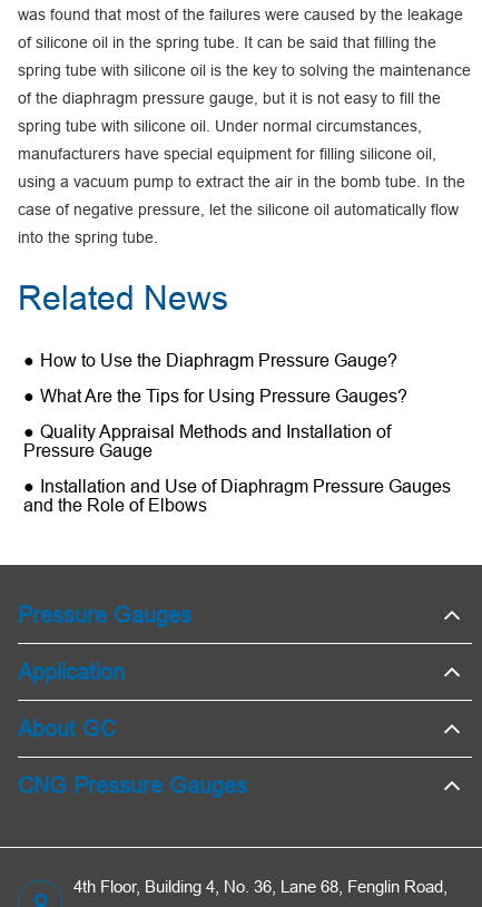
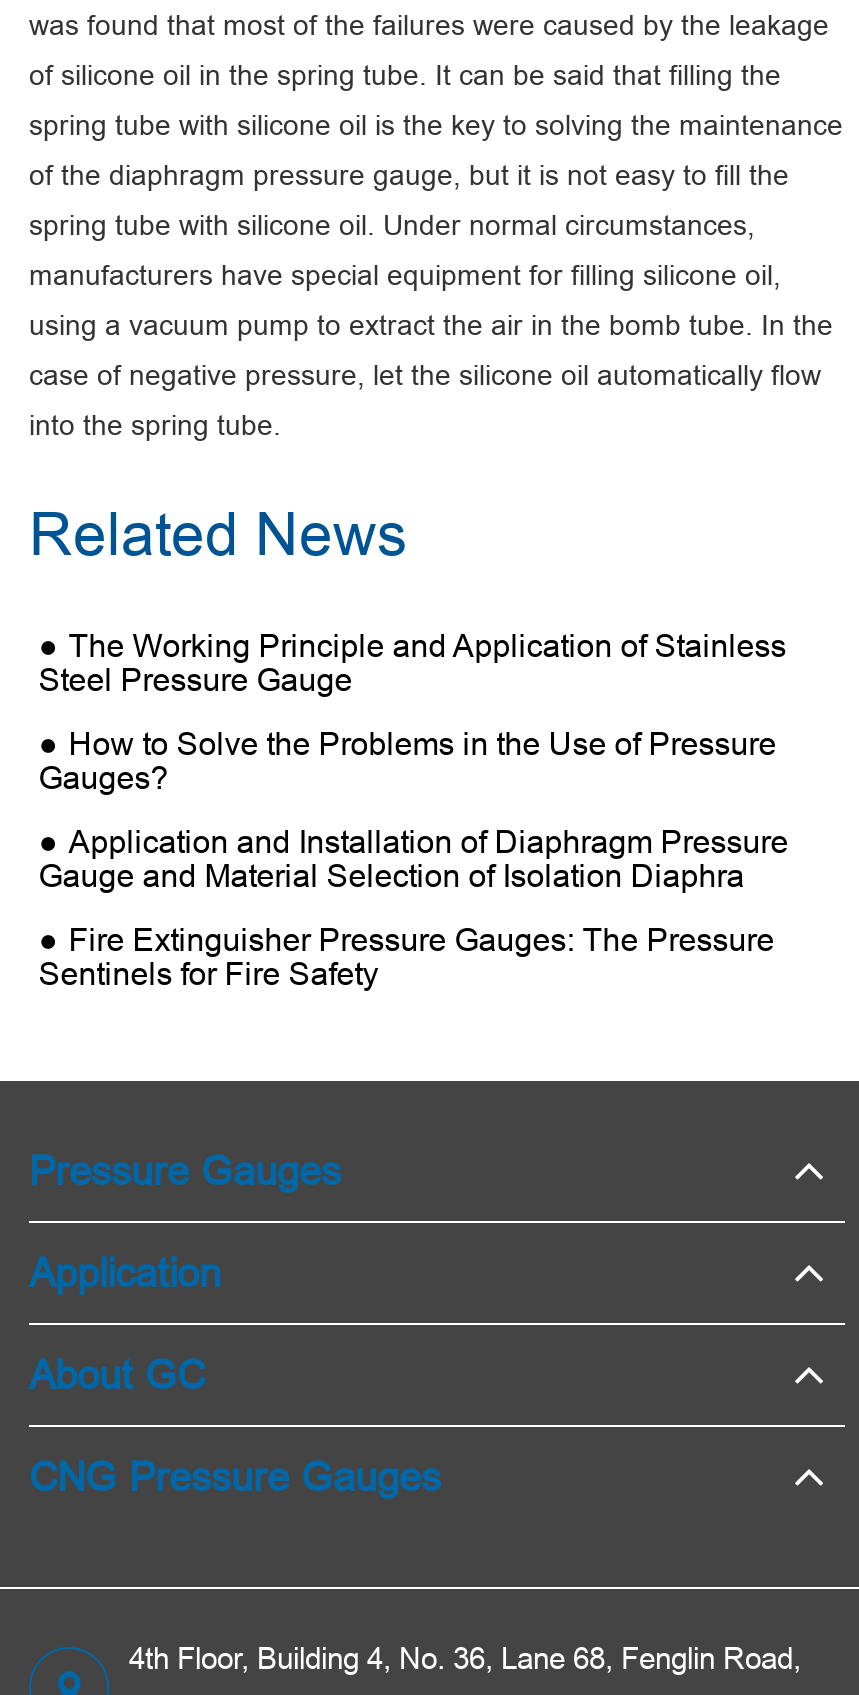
- How to Use the Diaphragm Pressure Gauge?
+ The Working Principle and Application of Stainless
+ Steel Pressure Gauge

- What Are the Tips for Using Pressure Gauges?
+ How to Solve the Problems in the Use of Pressure
+ Gauges?

- Quality Appraisal Methods and Installation of
- Pressure Gauge
+ Application and Installation of Diaphragm Pressure
+ Gauge and Material Selection of Isolation Diaphra

- Installation and Use of Diaphragm Pressure Gauges
- and the Role of Elbows
+ Fire Extinguisher Pressure Gauges: The Pressure
+ Sentinels for Fire Safety
